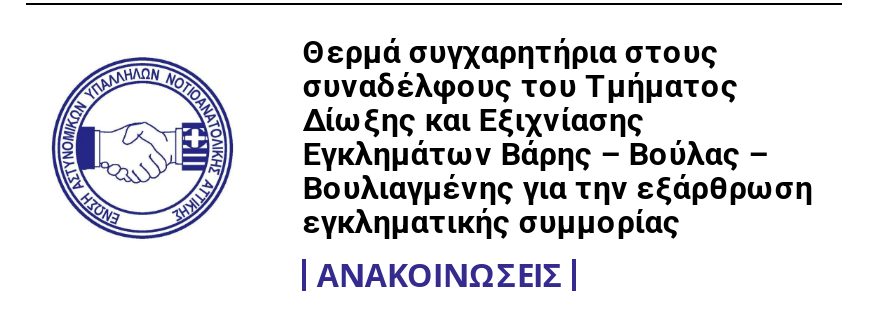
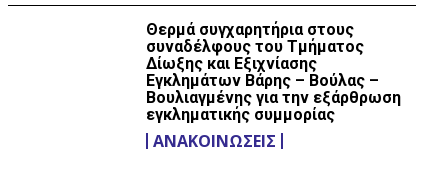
- [image]
